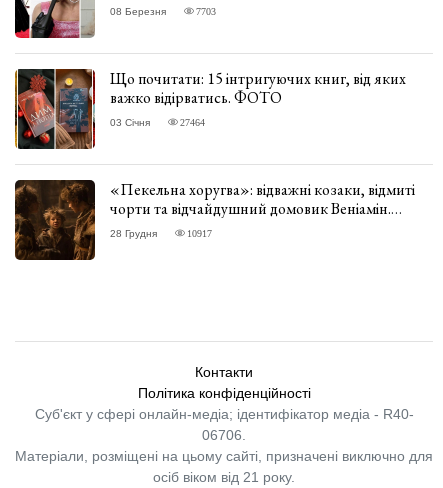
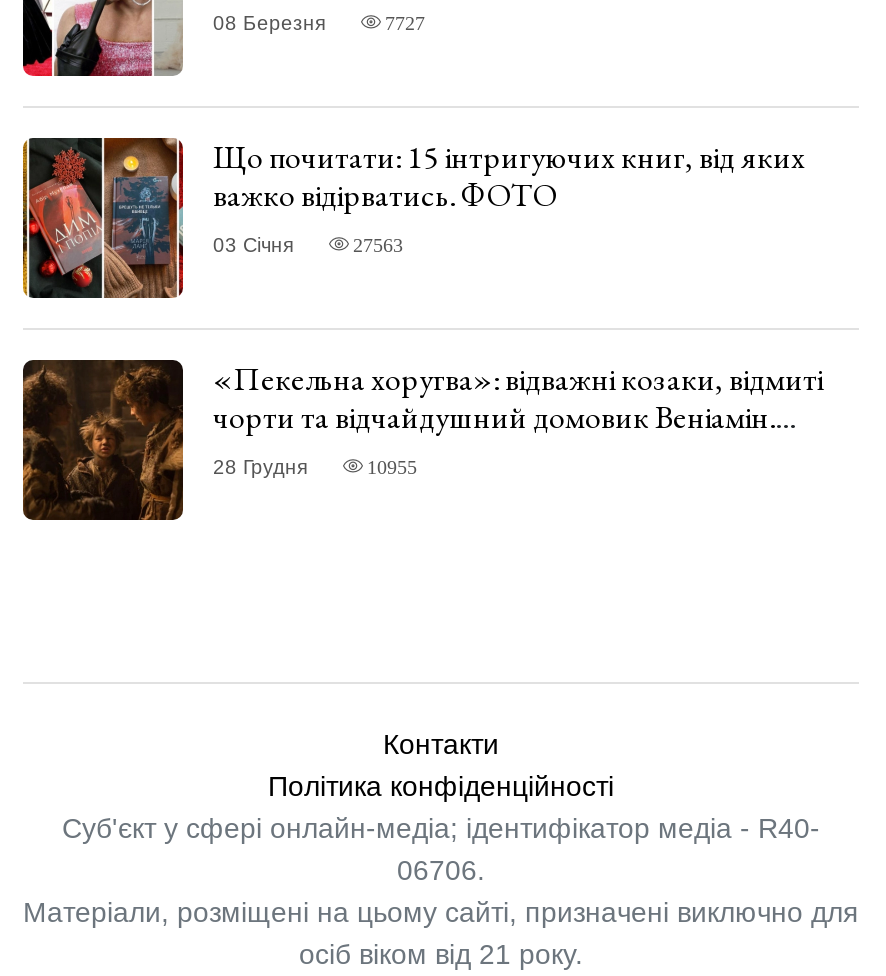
- 7703
+ 7727

- 27464
+ 27563

- 10917
+ 10955
